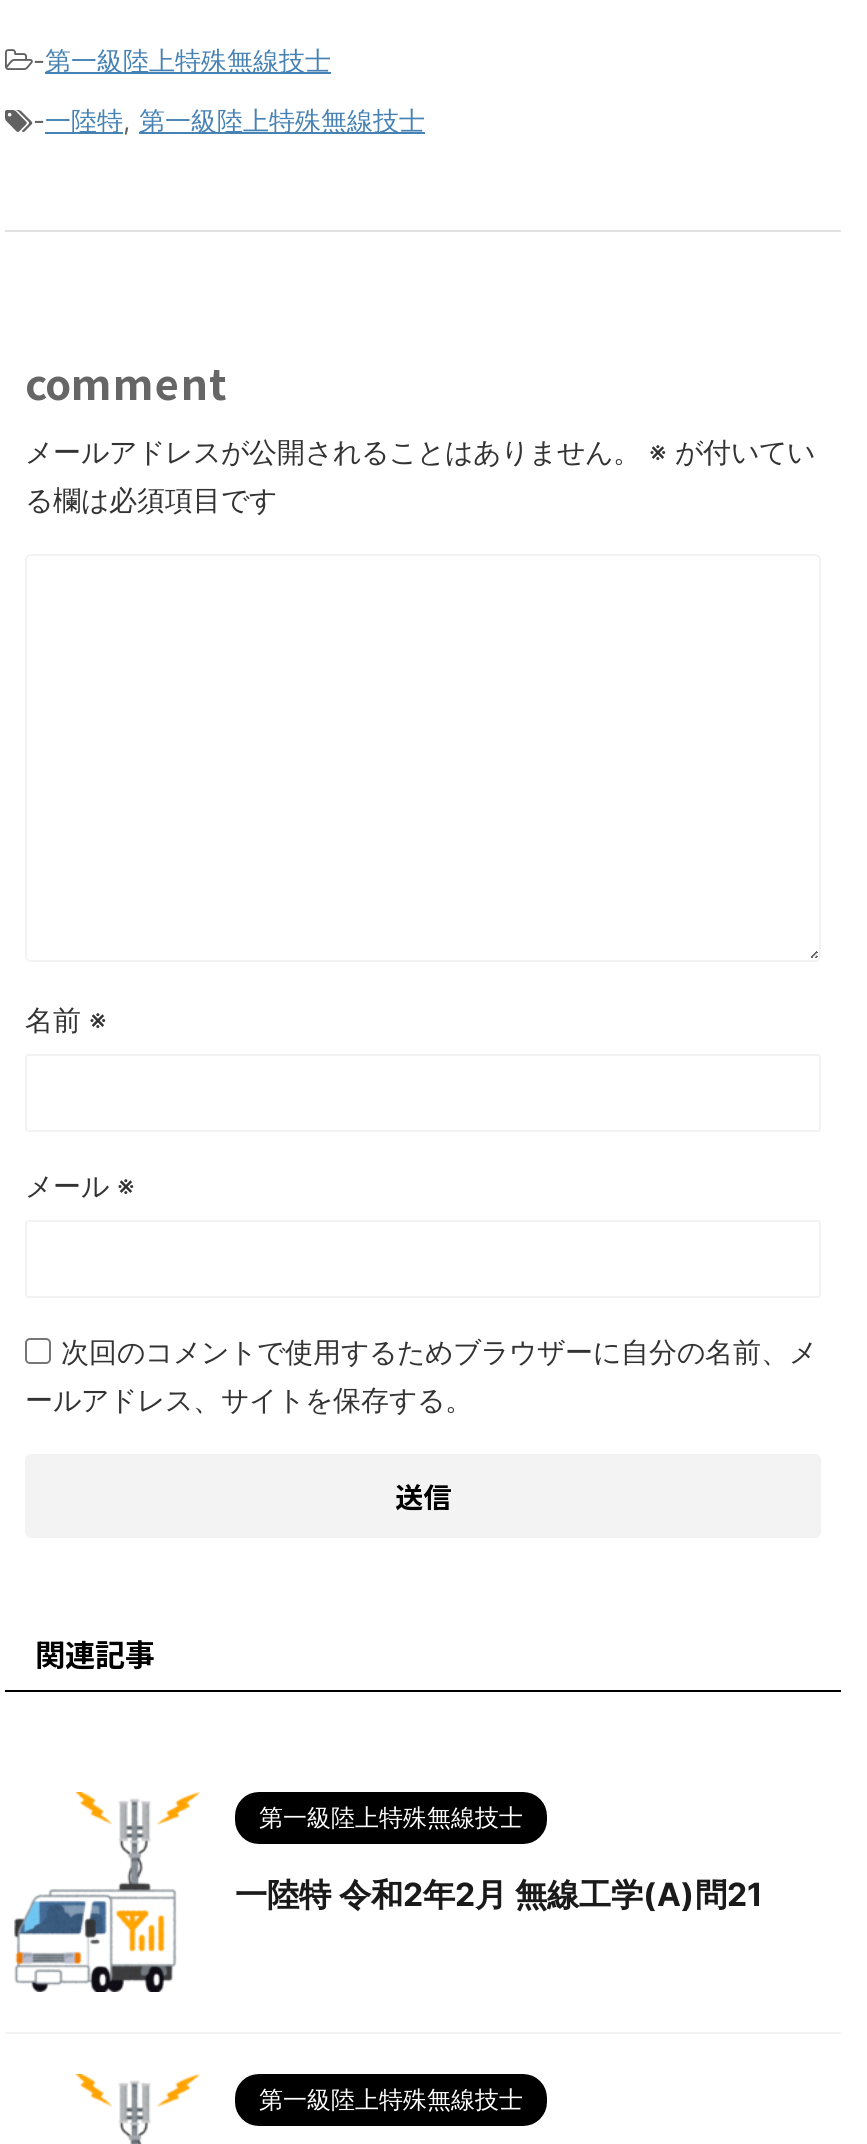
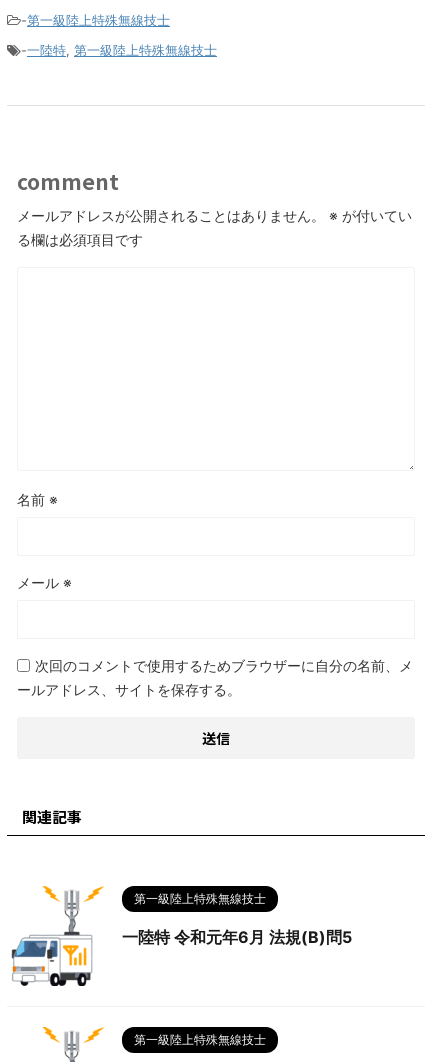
- 一陸特 令和2年2月 無線工学(A)問21
+ 一陸特 令和元年6月 法規(B)問5
